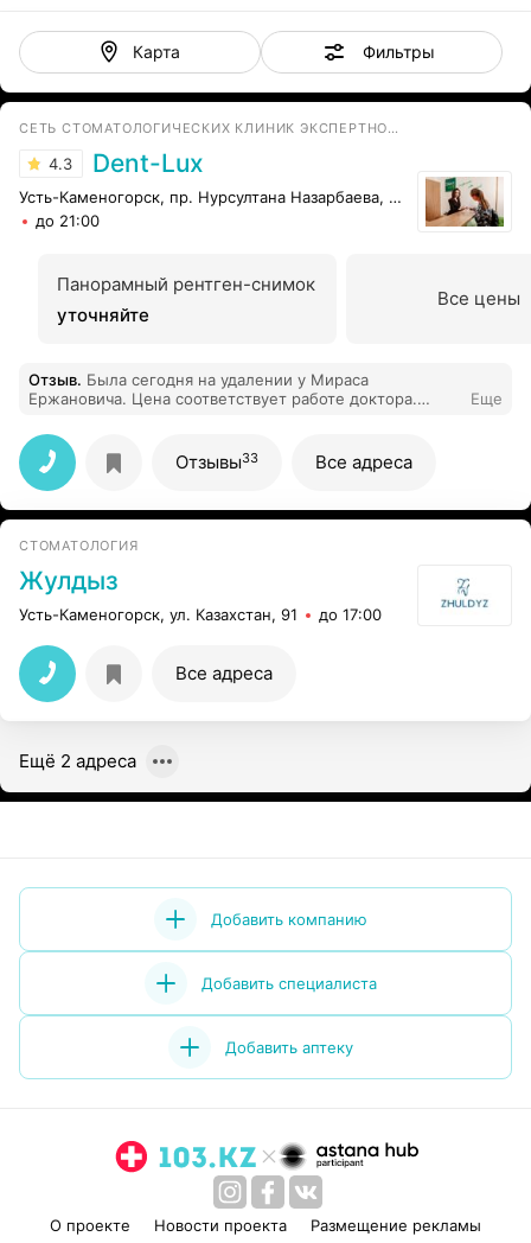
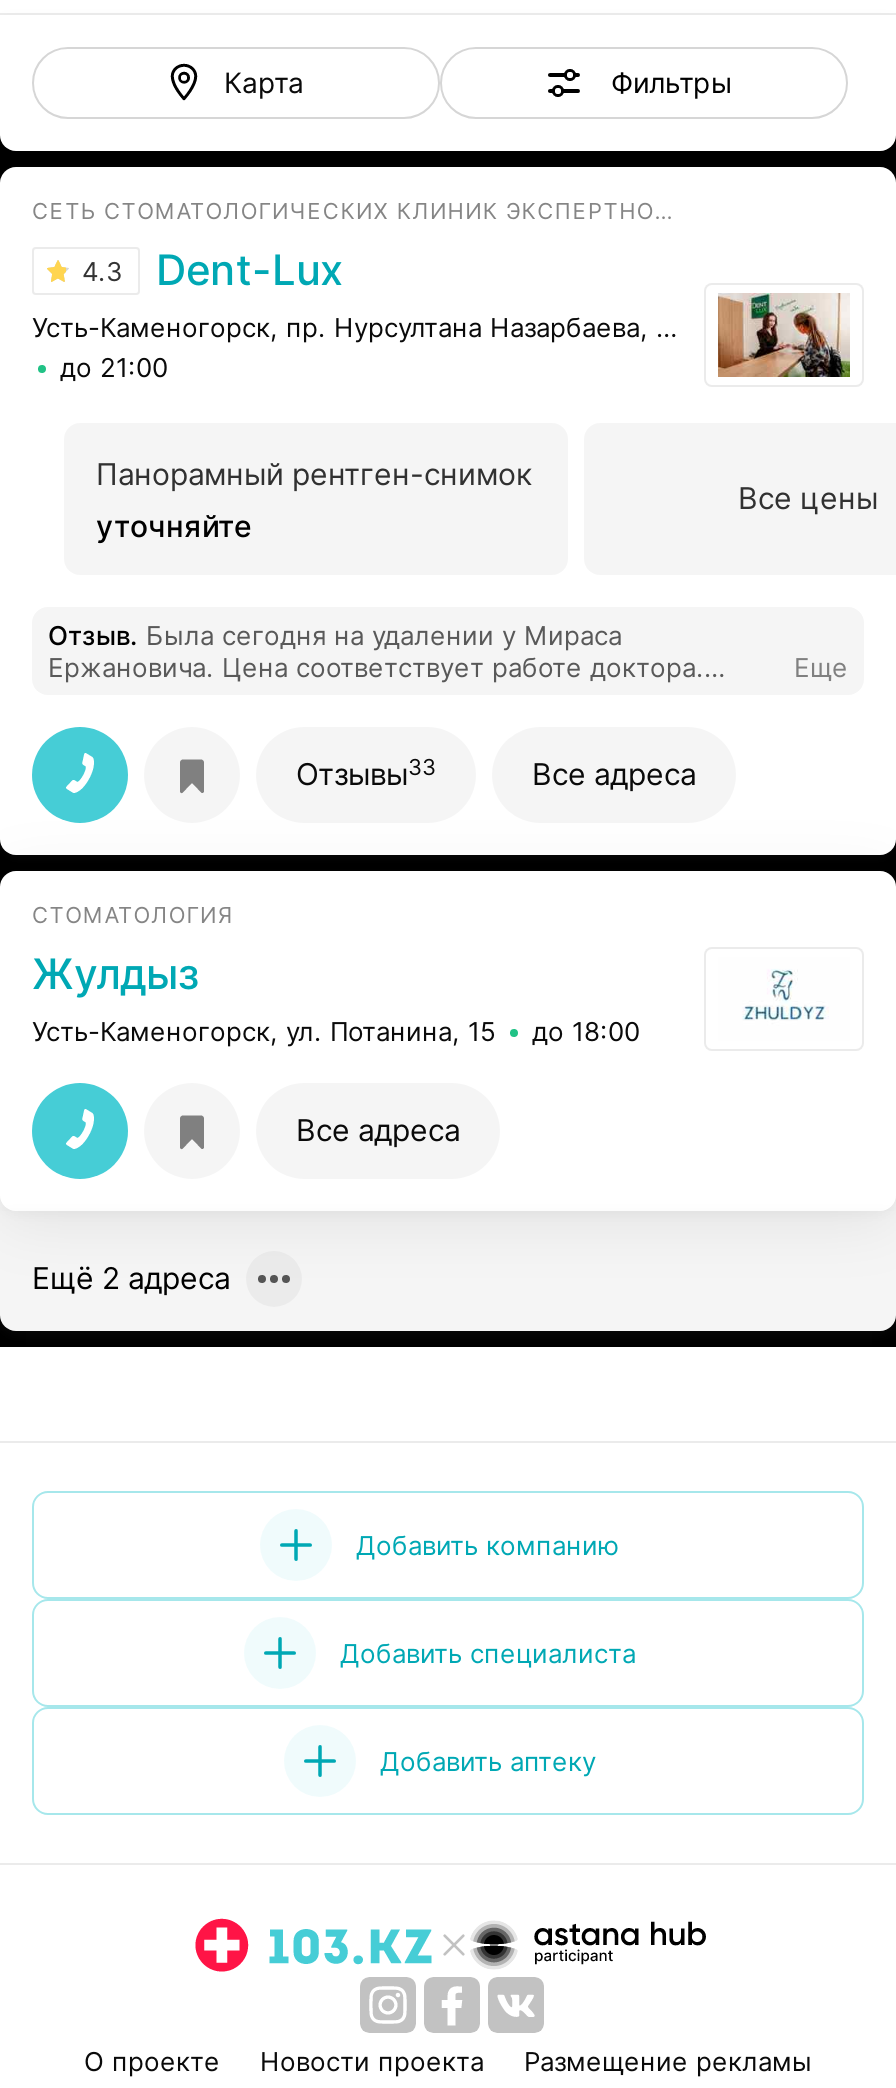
- Усть-Каменогорск, ул. Казахстан, 91
+ Усть-Каменогорск, ул. Потанина, 15

- до 17:00
+ до 18:00
